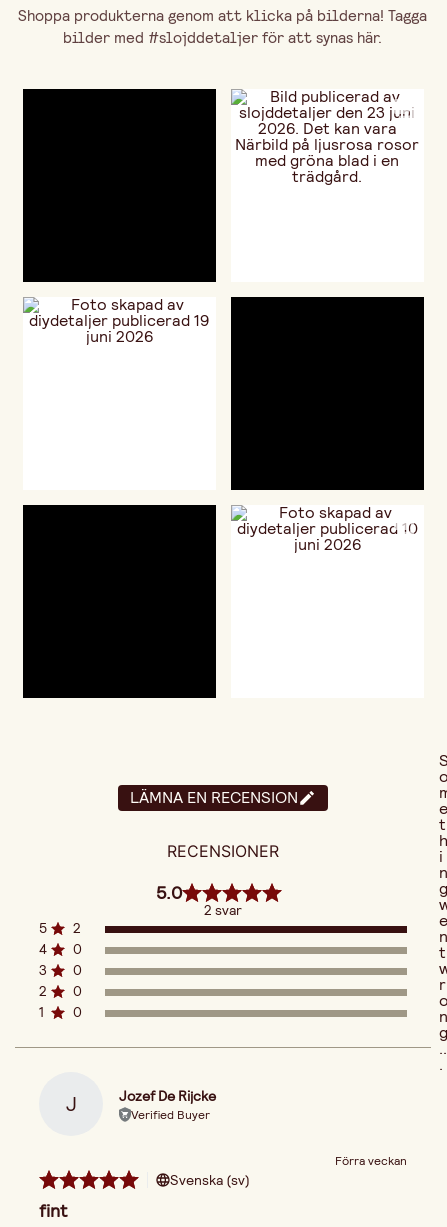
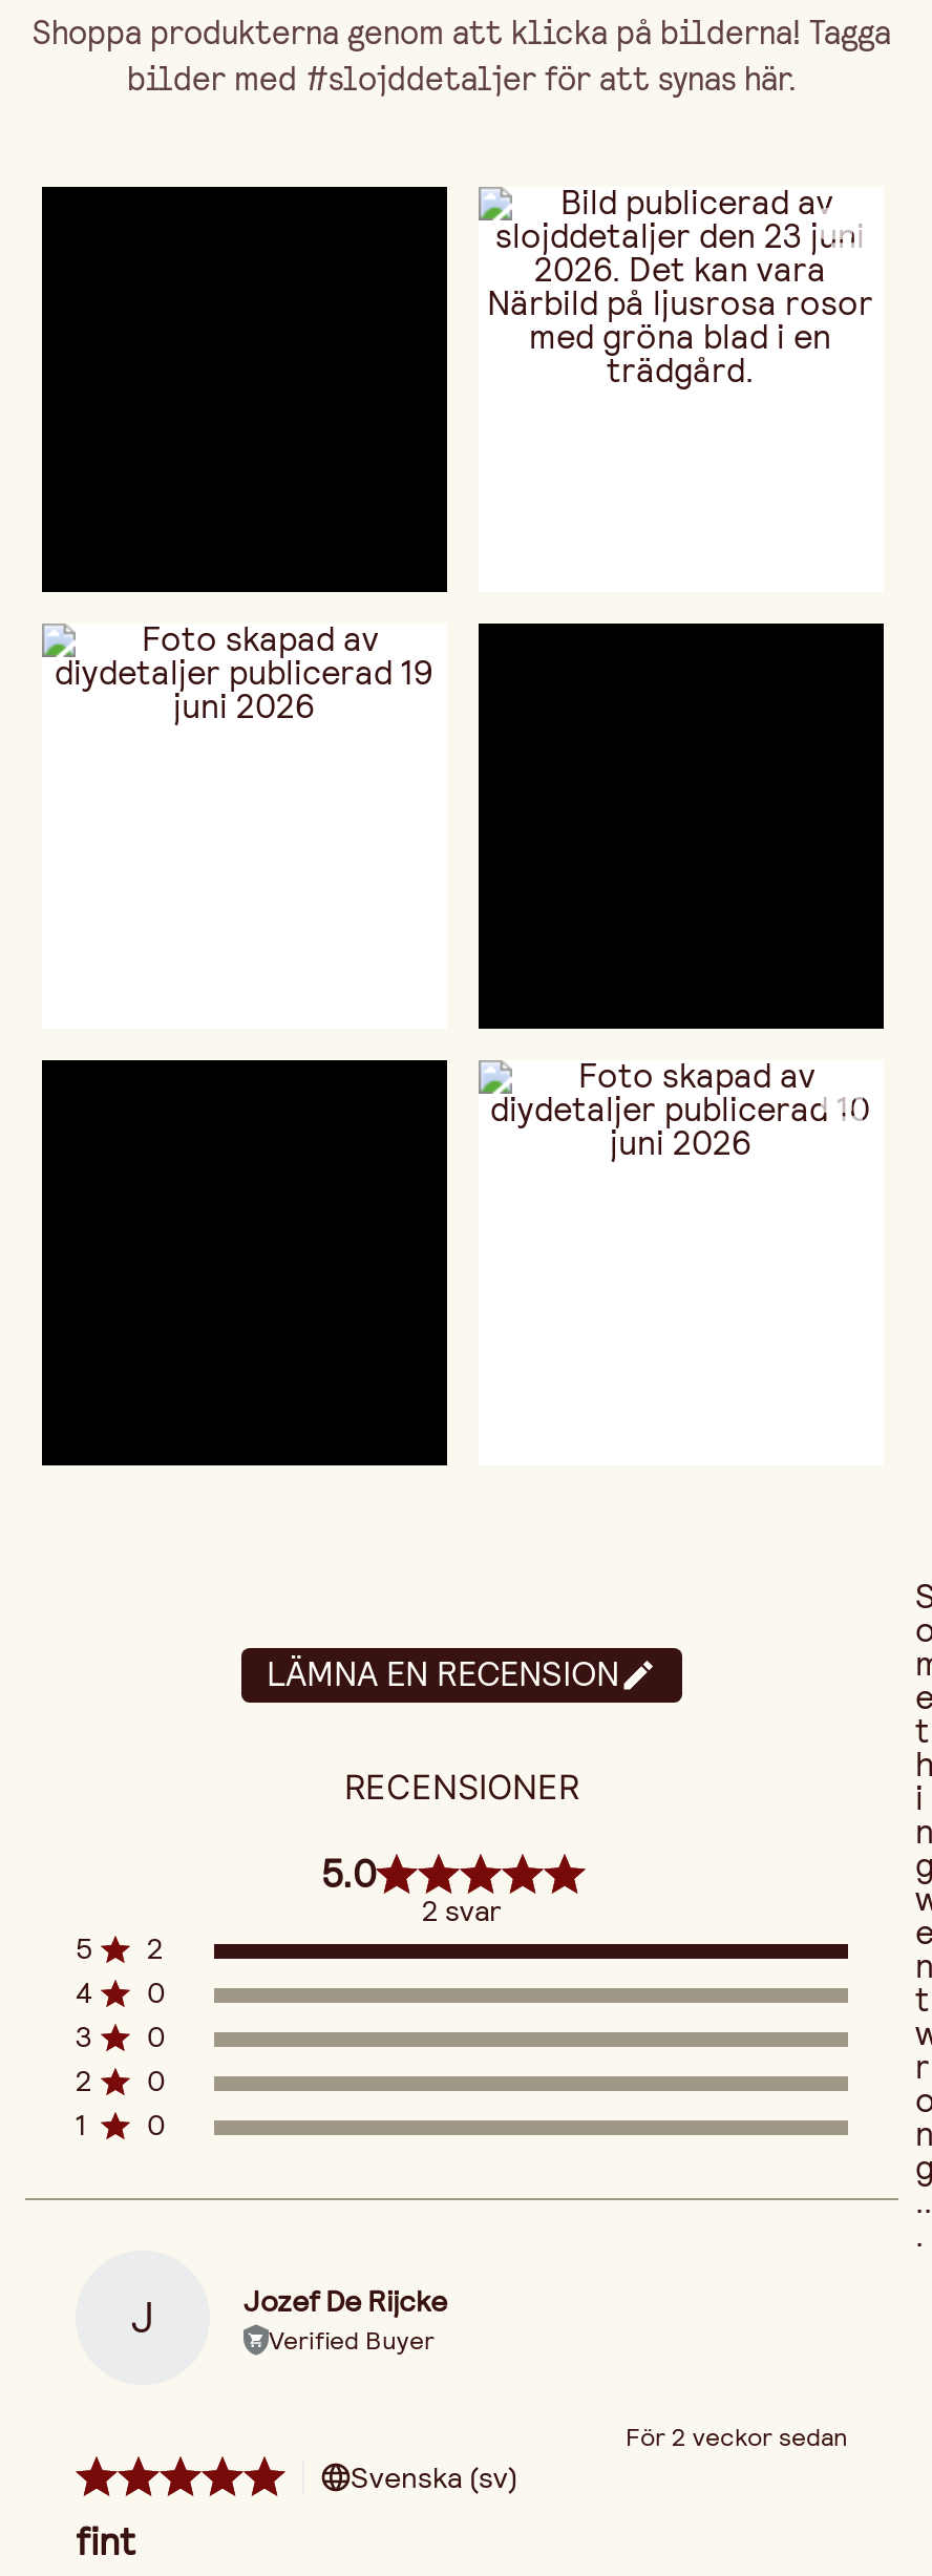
- Förra veckan
+ För 2 veckor sedan
